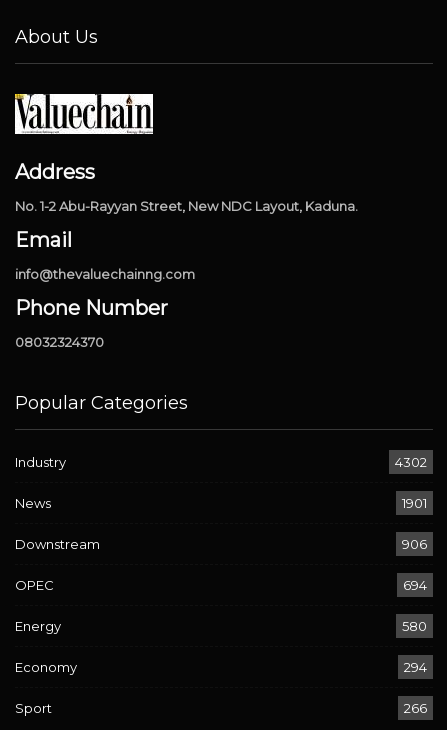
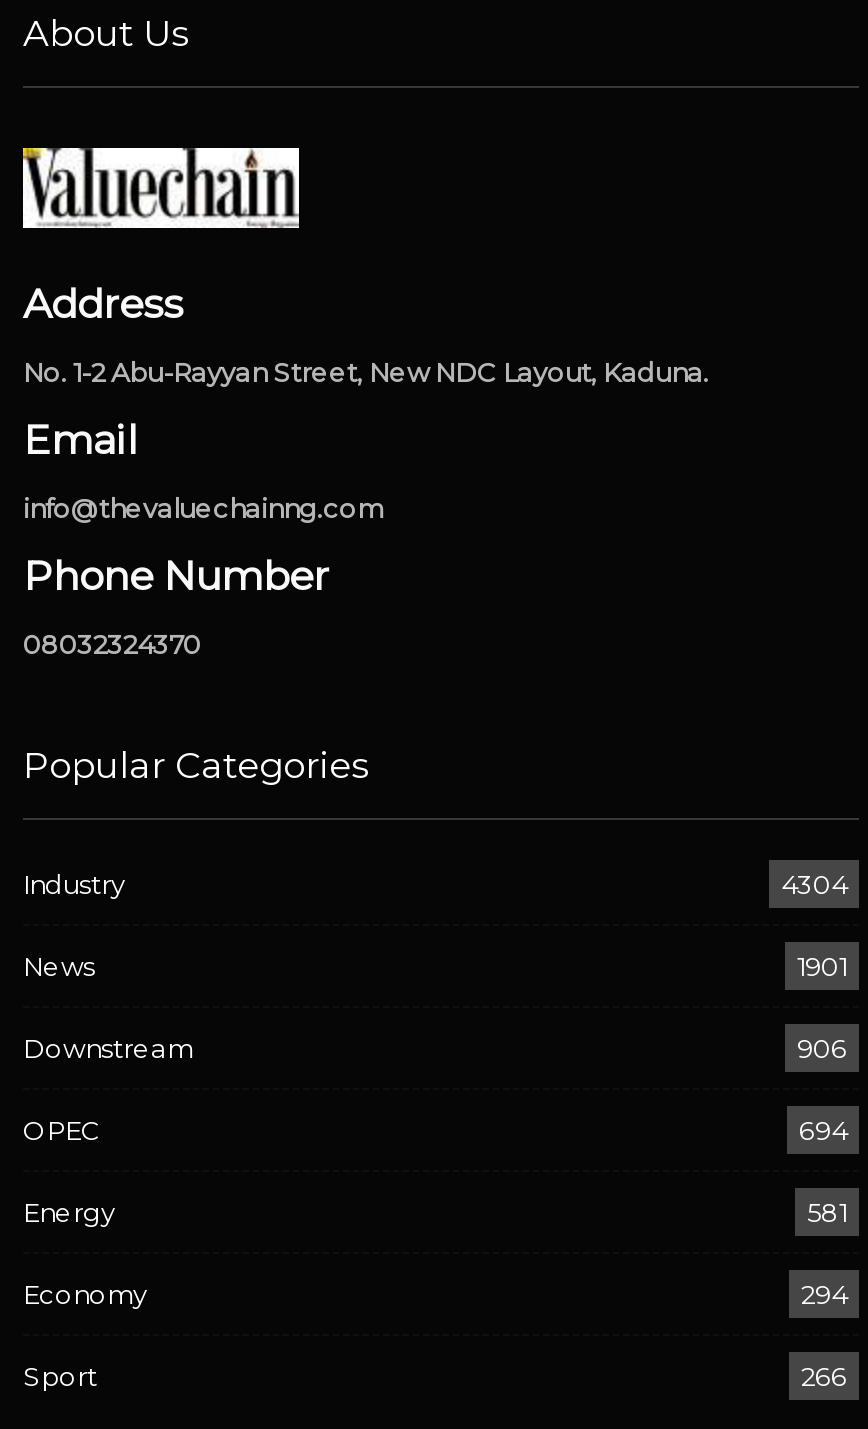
- 4302
+ 4304

- 580
+ 581
